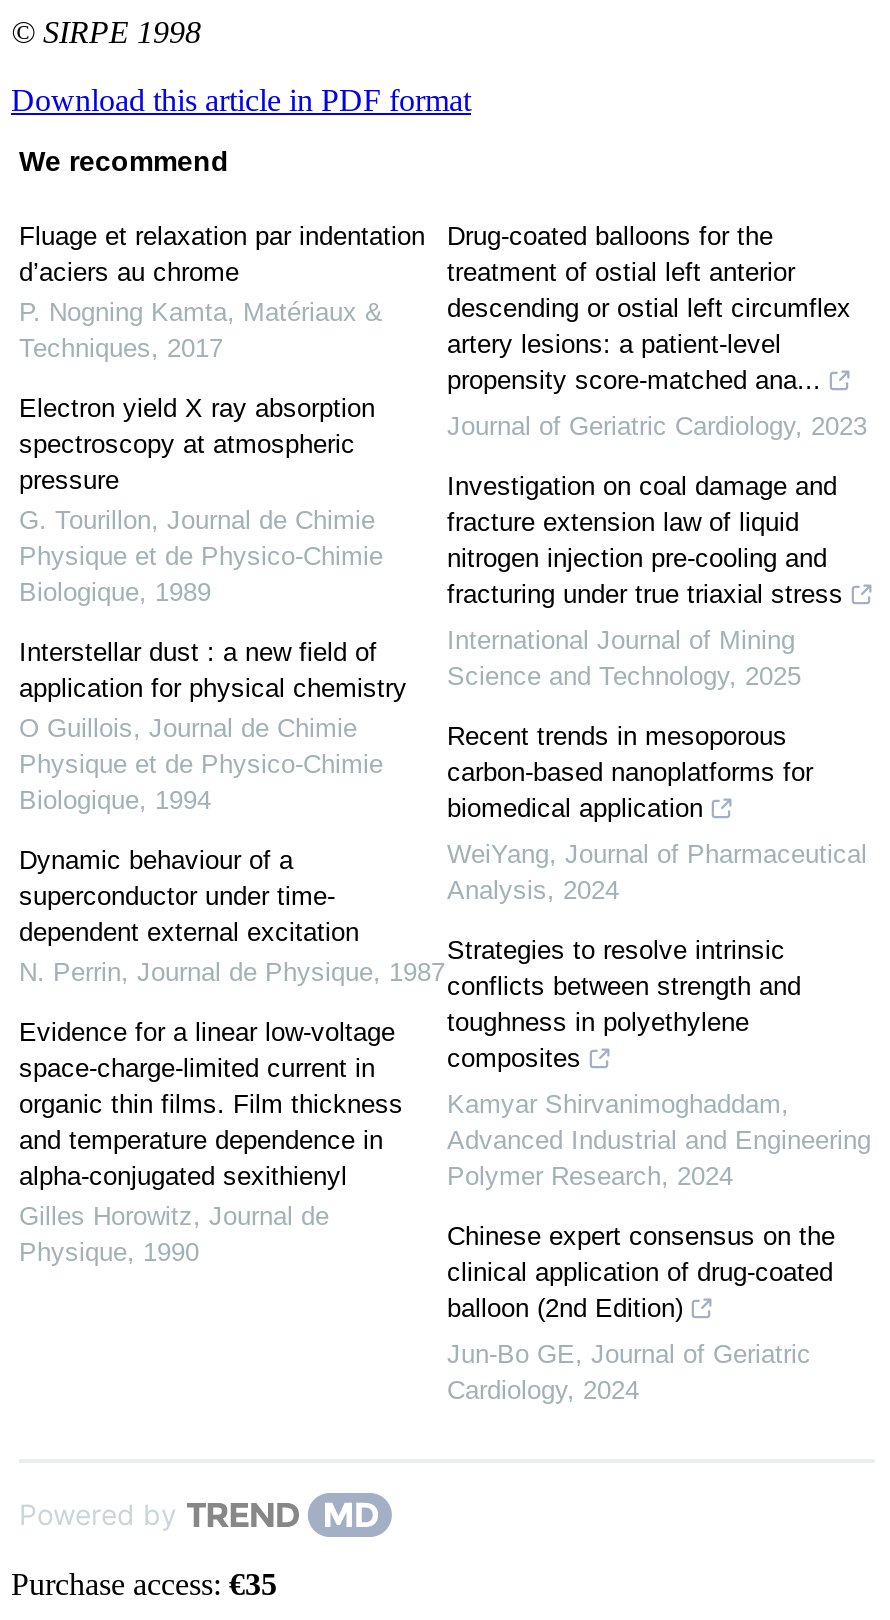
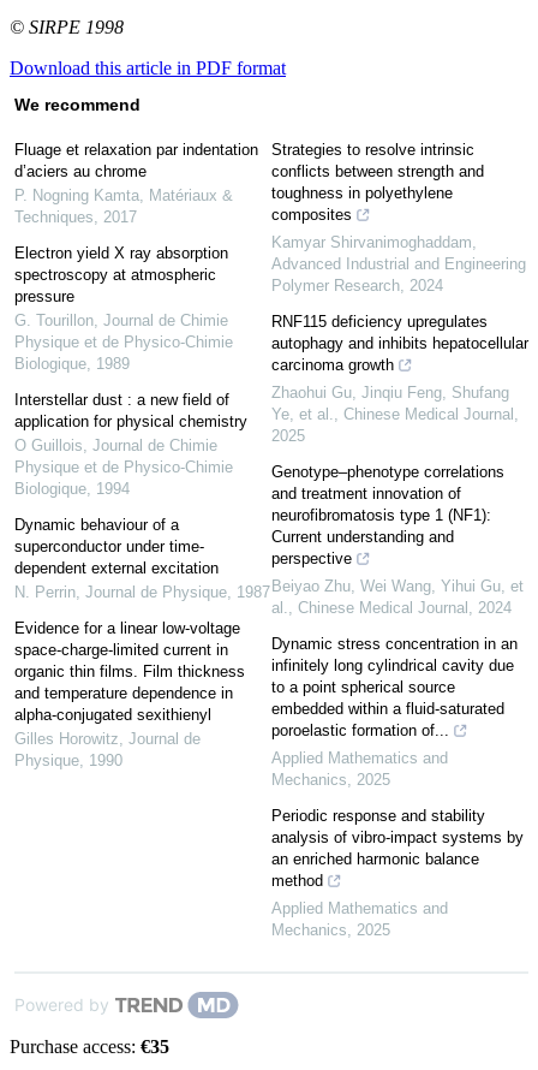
- Drug-coated balloons for the
- treatment of ostial left anterior
- descending or ostial left circumflex
- artery lesions: a patient-level
- propensity score-matched ana...
- Journal of Geriatric Cardiology, 2023
- Investigation on coal damage and
- fracture extension law of liquid
- nitrogen injection pre-cooling and
- fracturing under true triaxial stress
- International Journal of Mining
- Science and Technology, 2025
- Recent trends in mesoporous
- carbon-based nanoplatforms for
- biomedical application
- WeiYang, Journal of Pharmaceutical
- Analysis, 2024

moved up: Strategies to resolve intrinsic | conflicts between strength and | toughness in polyethylene | composites | Kamyar Shirvanimoghaddam, | Advanced Industrial and Engineering | Polymer Research, 2024

- Chinese expert consensus on the
- clinical application of drug-coated
- balloon (2nd Edition)
- Jun-Bo GE, Journal of Geriatric
- Cardiology, 2024
+ RNF115 deficiency upregulates
+ autophagy and inhibits hepatocellular
+ carcinoma growth
+ Zhaohui Gu, Jinqiu Feng, Shufang
+ Ye, et al., Chinese Medical Journal,
+ 2025
+ Genotype–phenotype correlations
+ and treatment innovation of
+ neurofibromatosis type 1 (NF1):
+ Current understanding and
+ perspective
+ Beiyao Zhu, Wei Wang, Yihui Gu, et
+ al., Chinese Medical Journal, 2024
+ Dynamic stress concentration in an
+ infinitely long cylindrical cavity due
+ to a point spherical source
+ embedded within a fluid-saturated
+ poroelastic formation of...
+ Applied Mathematics and
+ Mechanics, 2025
+ Periodic response and stability
+ analysis of vibro-impact systems by
+ an enriched harmonic balance
+ method
+ Applied Mathematics and
+ Mechanics, 2025
